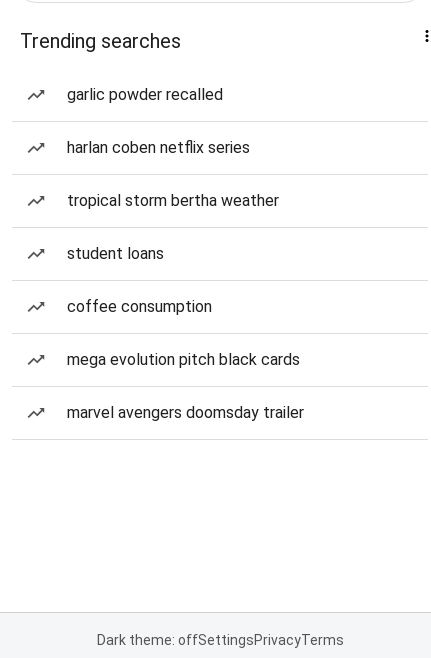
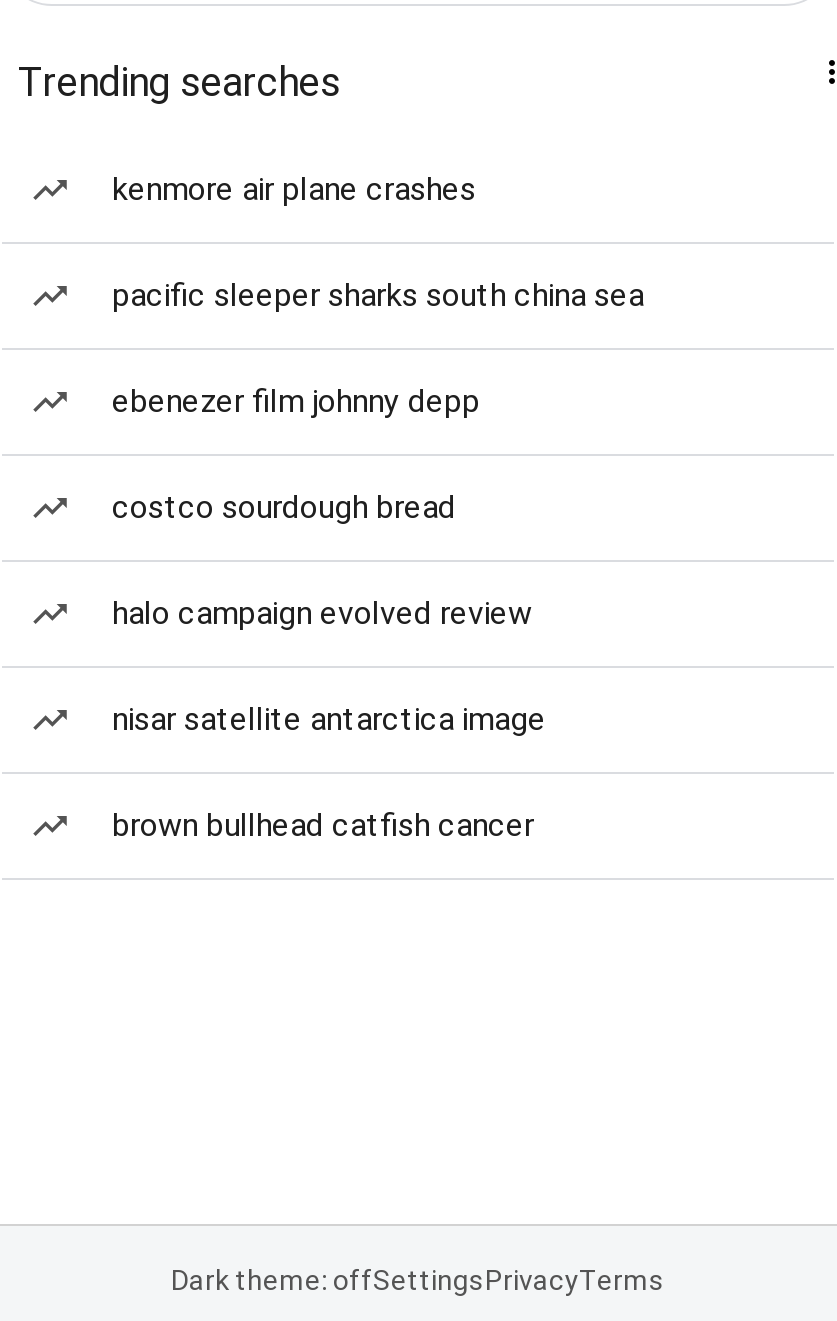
- garlic powder recalled
+ kenmore air plane crashes

- harlan coben netflix series
+ pacific sleeper sharks south china sea

- tropical storm bertha weather
+ ebenezer film johnny depp

- student loans
+ costco sourdough bread

- coffee consumption
+ halo campaign evolved review

- mega evolution pitch black cards
+ nisar satellite antarctica image

- marvel avengers doomsday trailer
+ brown bullhead catfish cancer
